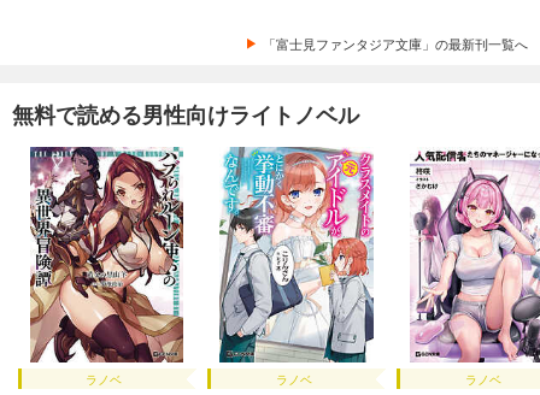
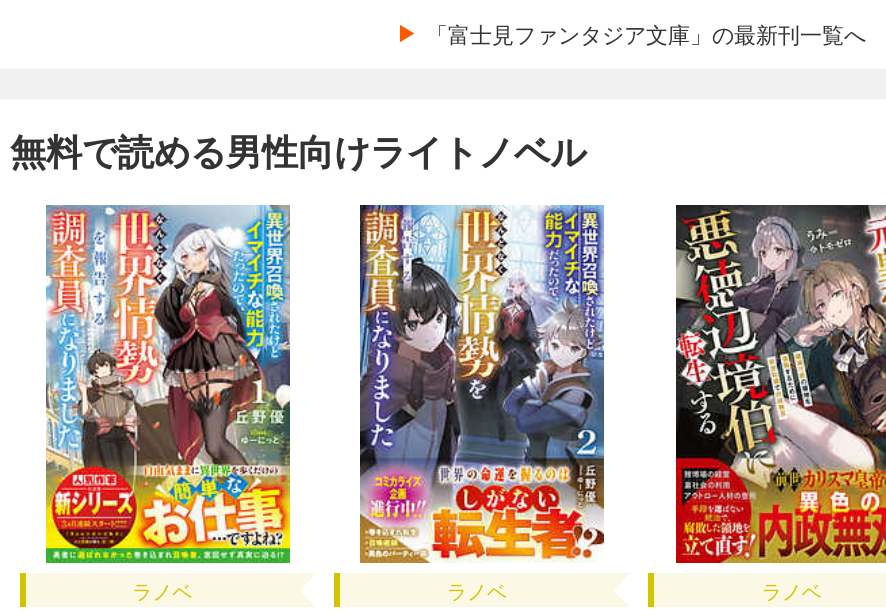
- [image]
+ [image]

- [image]
+ [image]

- [image]
+ [image]
